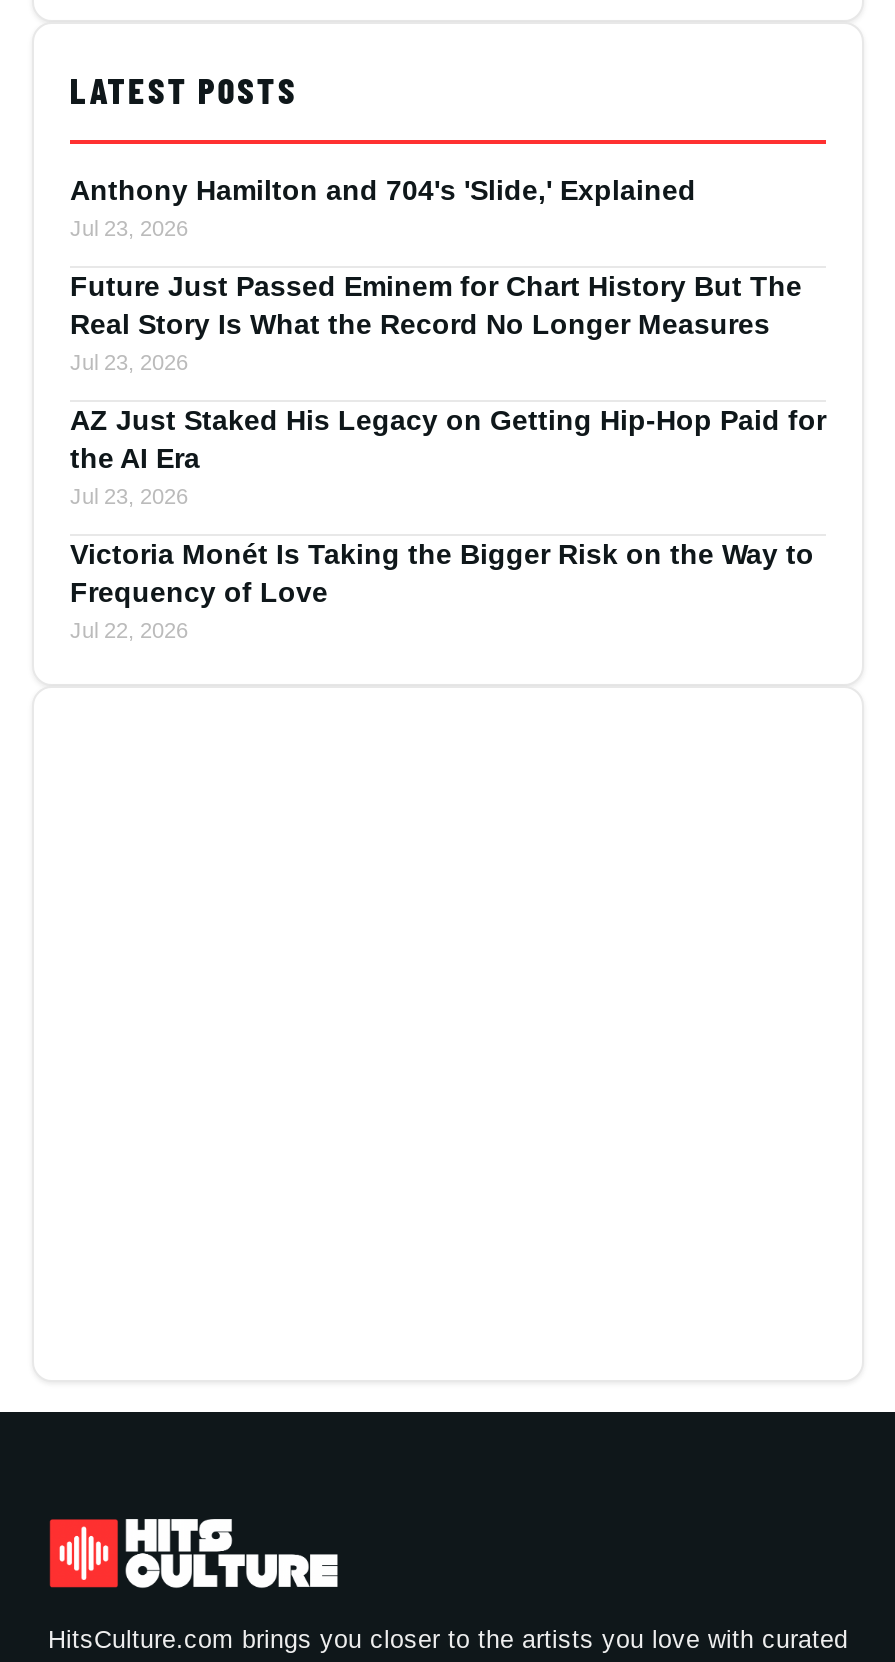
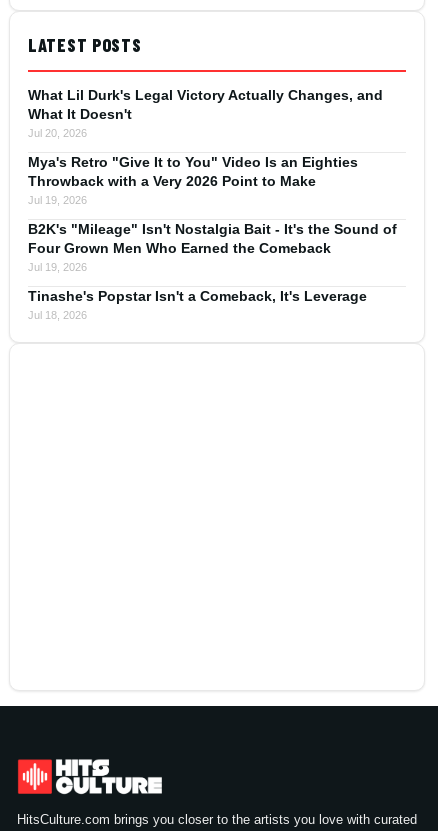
- Anthony Hamilton and 704's 'Slide,' Explained
- Jul 23, 2026
+ What Lil Durk's Legal Victory Actually Changes, and
+ What It Doesn't
+ Jul 20, 2026

- Future Just Passed Eminem for Chart History But The
- Real Story Is What the Record No Longer Measures
- Jul 23, 2026
+ Mya's Retro "Give It to You" Video Is an Eighties
+ Throwback with a Very 2026 Point to Make
+ Jul 19, 2026

- AZ Just Staked His Legacy on Getting Hip-Hop Paid for
- the AI Era
- Jul 23, 2026
+ B2K's "Mileage" Isn't Nostalgia Bait - It's the Sound of
+ Four Grown Men Who Earned the Comeback
+ Jul 19, 2026

- Victoria Monét Is Taking the Bigger Risk on the Way to
- Frequency of Love
- Jul 22, 2026
+ Tinashe's Popstar Isn't a Comeback, It's Leverage
+ Jul 18, 2026
